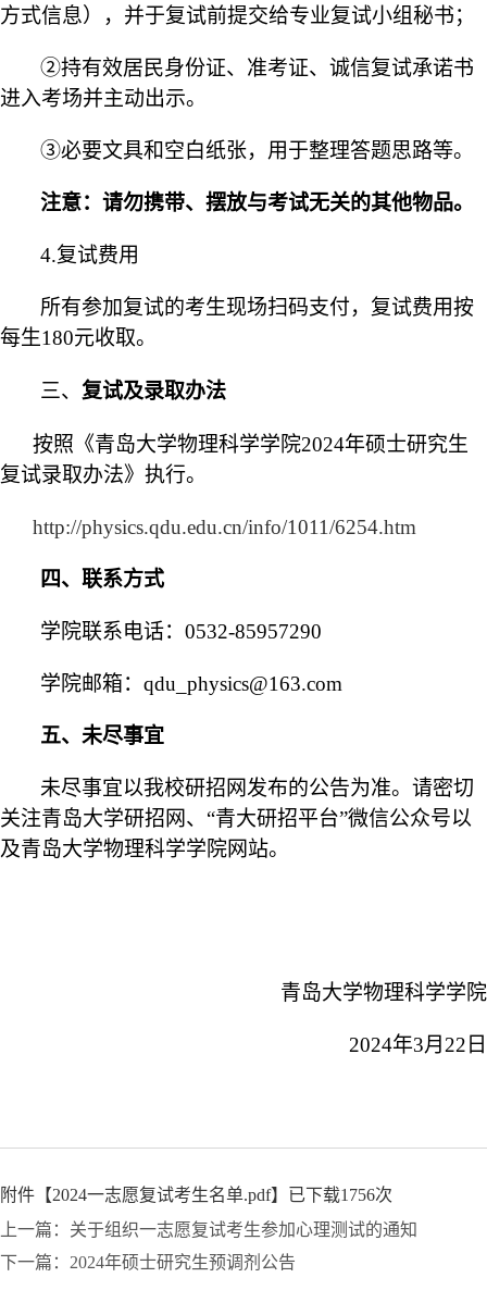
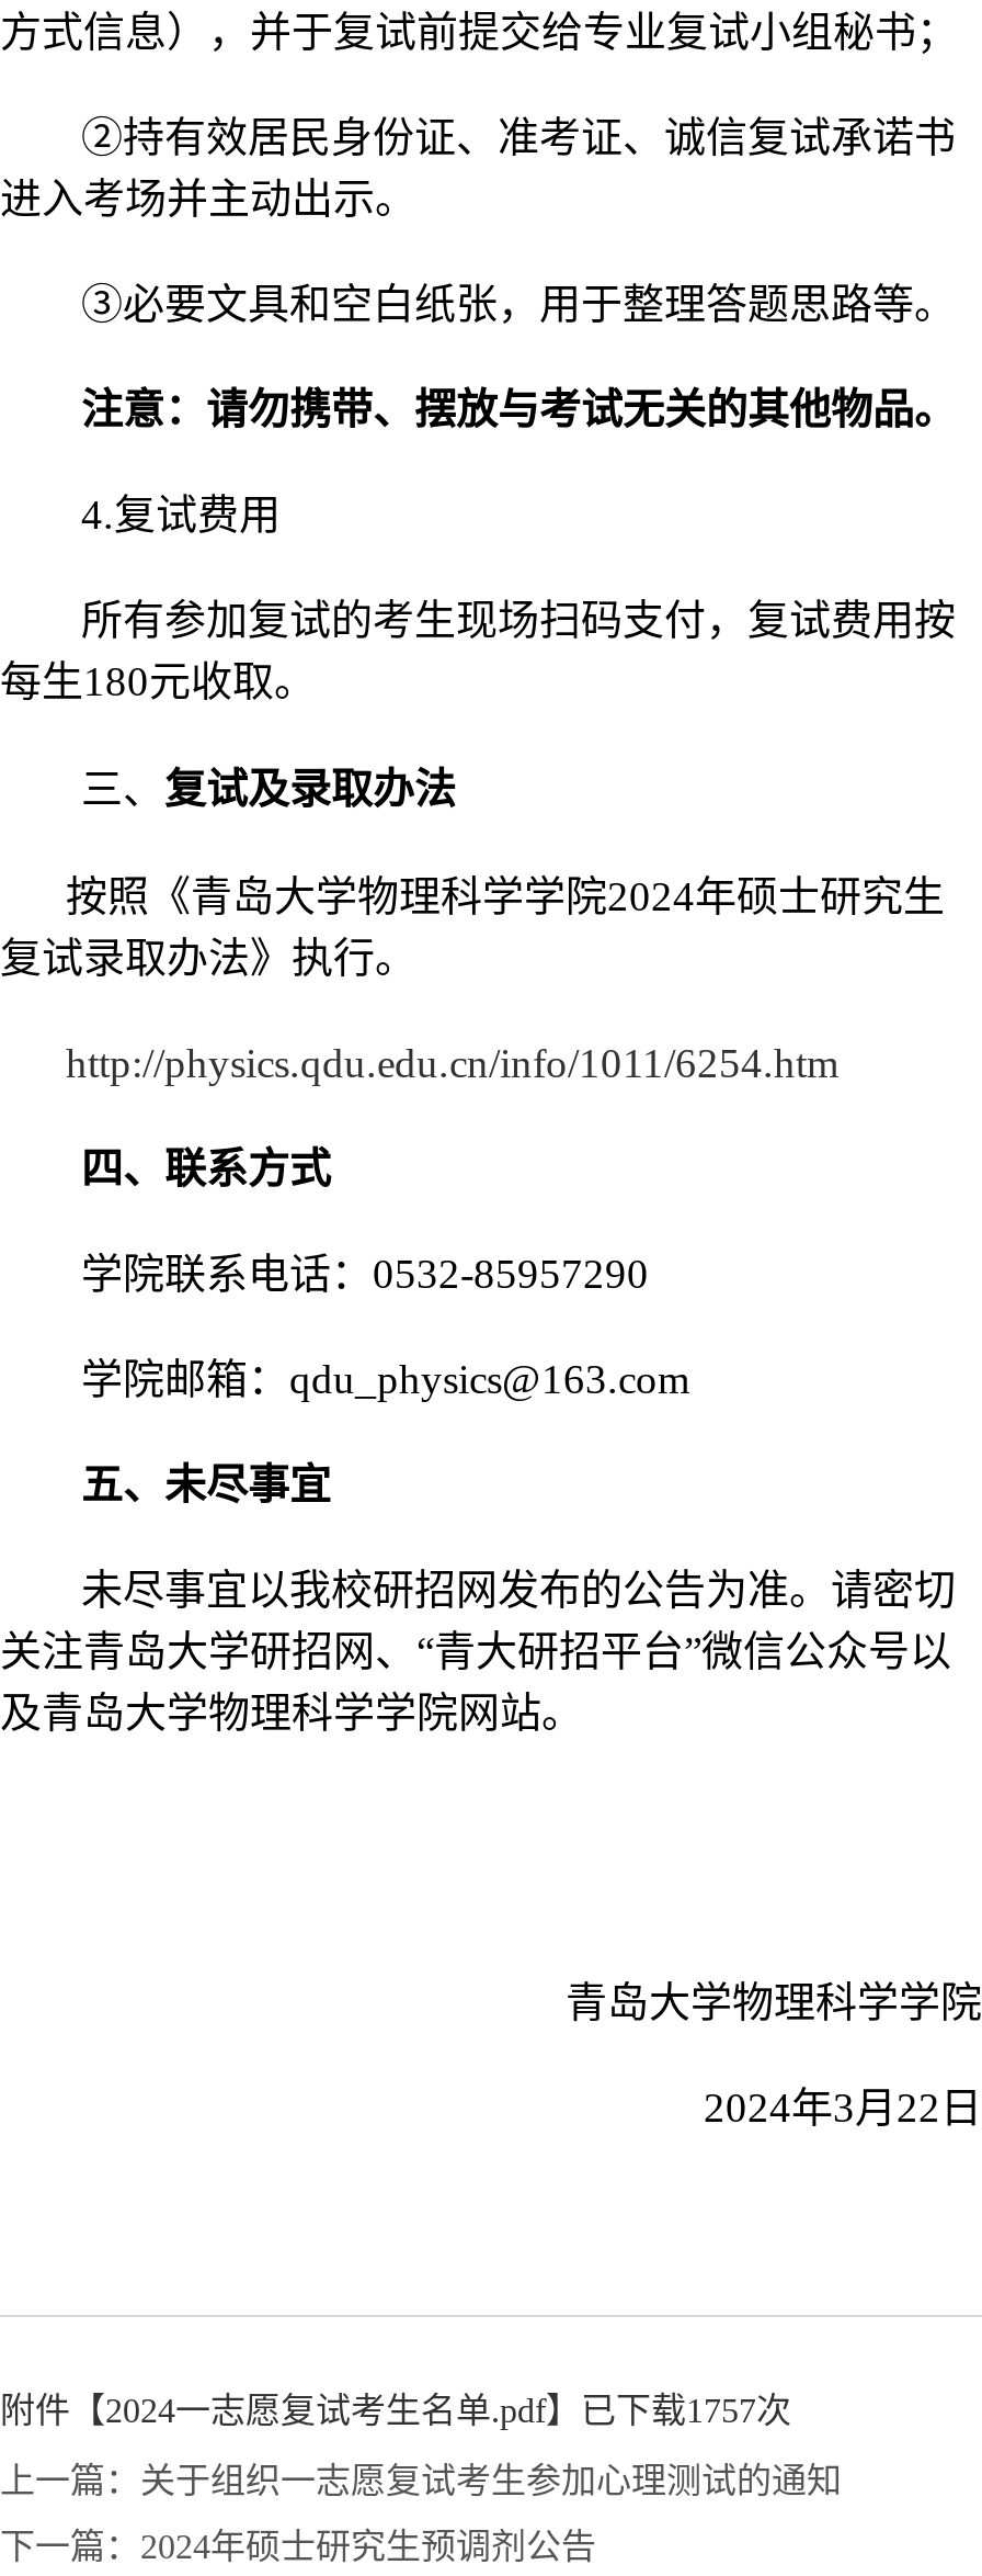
- 附件【2024一志愿复试考生名单.pdf】已下载1756次
+ 附件【2024一志愿复试考生名单.pdf】已下载1757次
